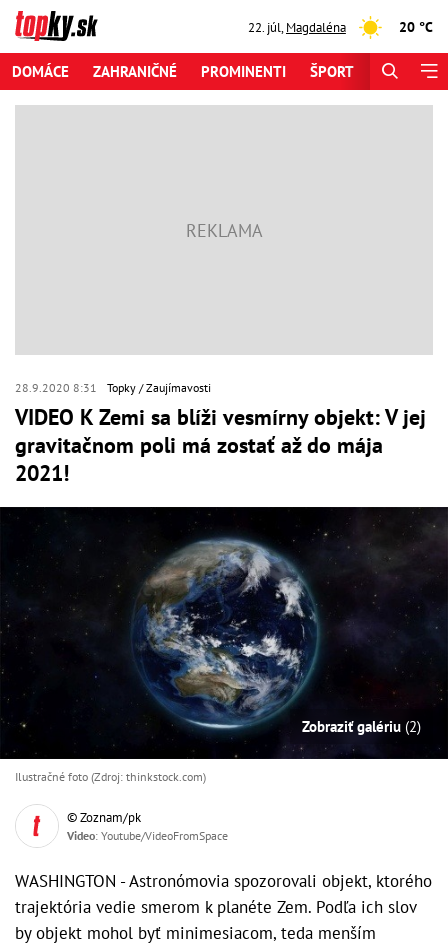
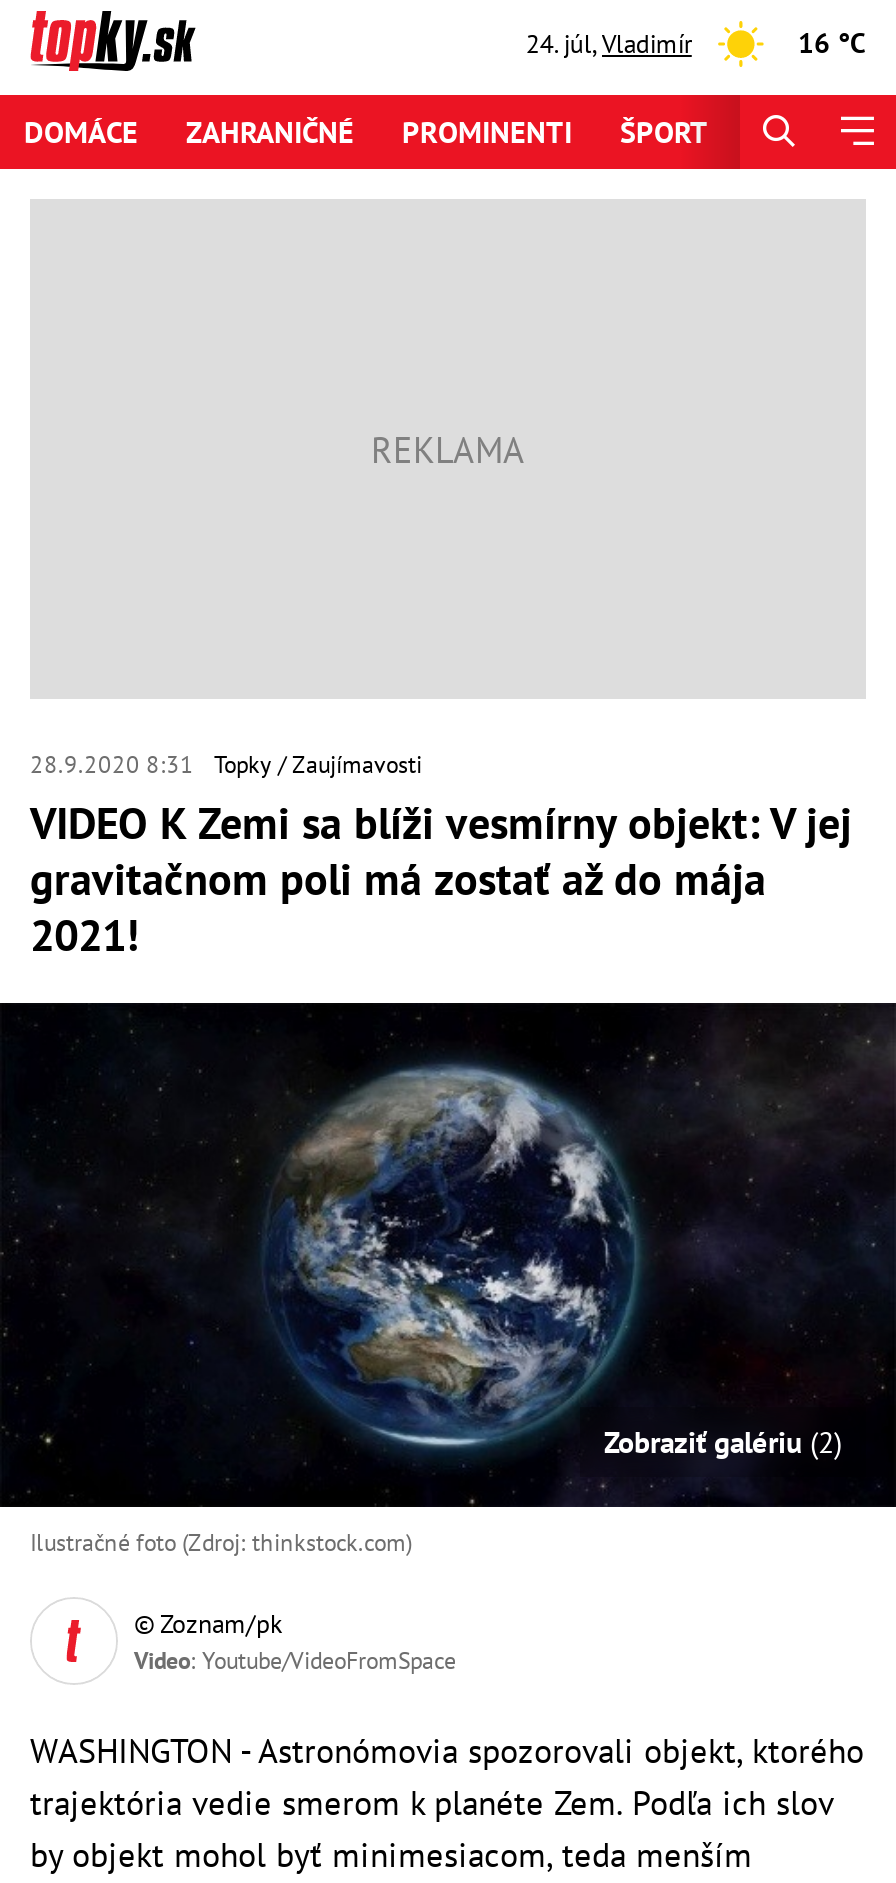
- 22. júl, Magdaléna
+ 24. júl, Vladimír

- 20 °C
+ 16 °C
